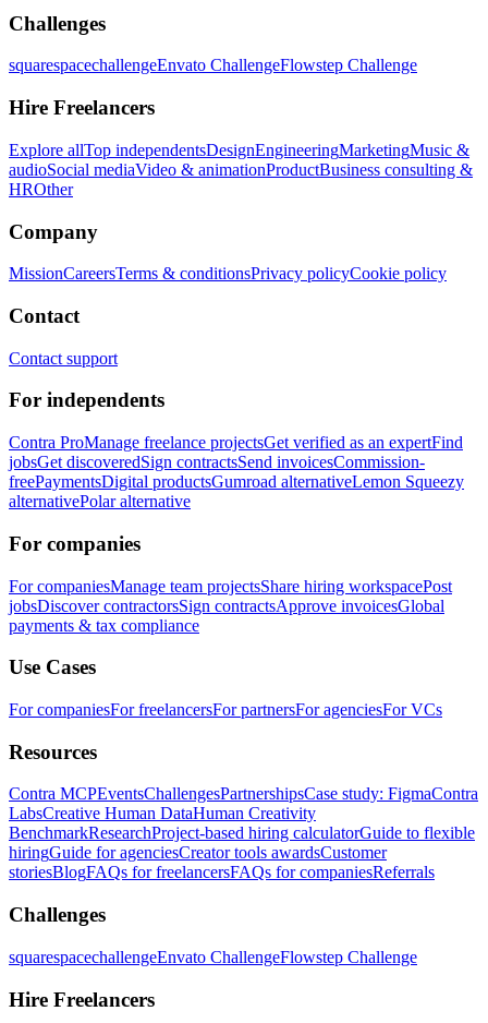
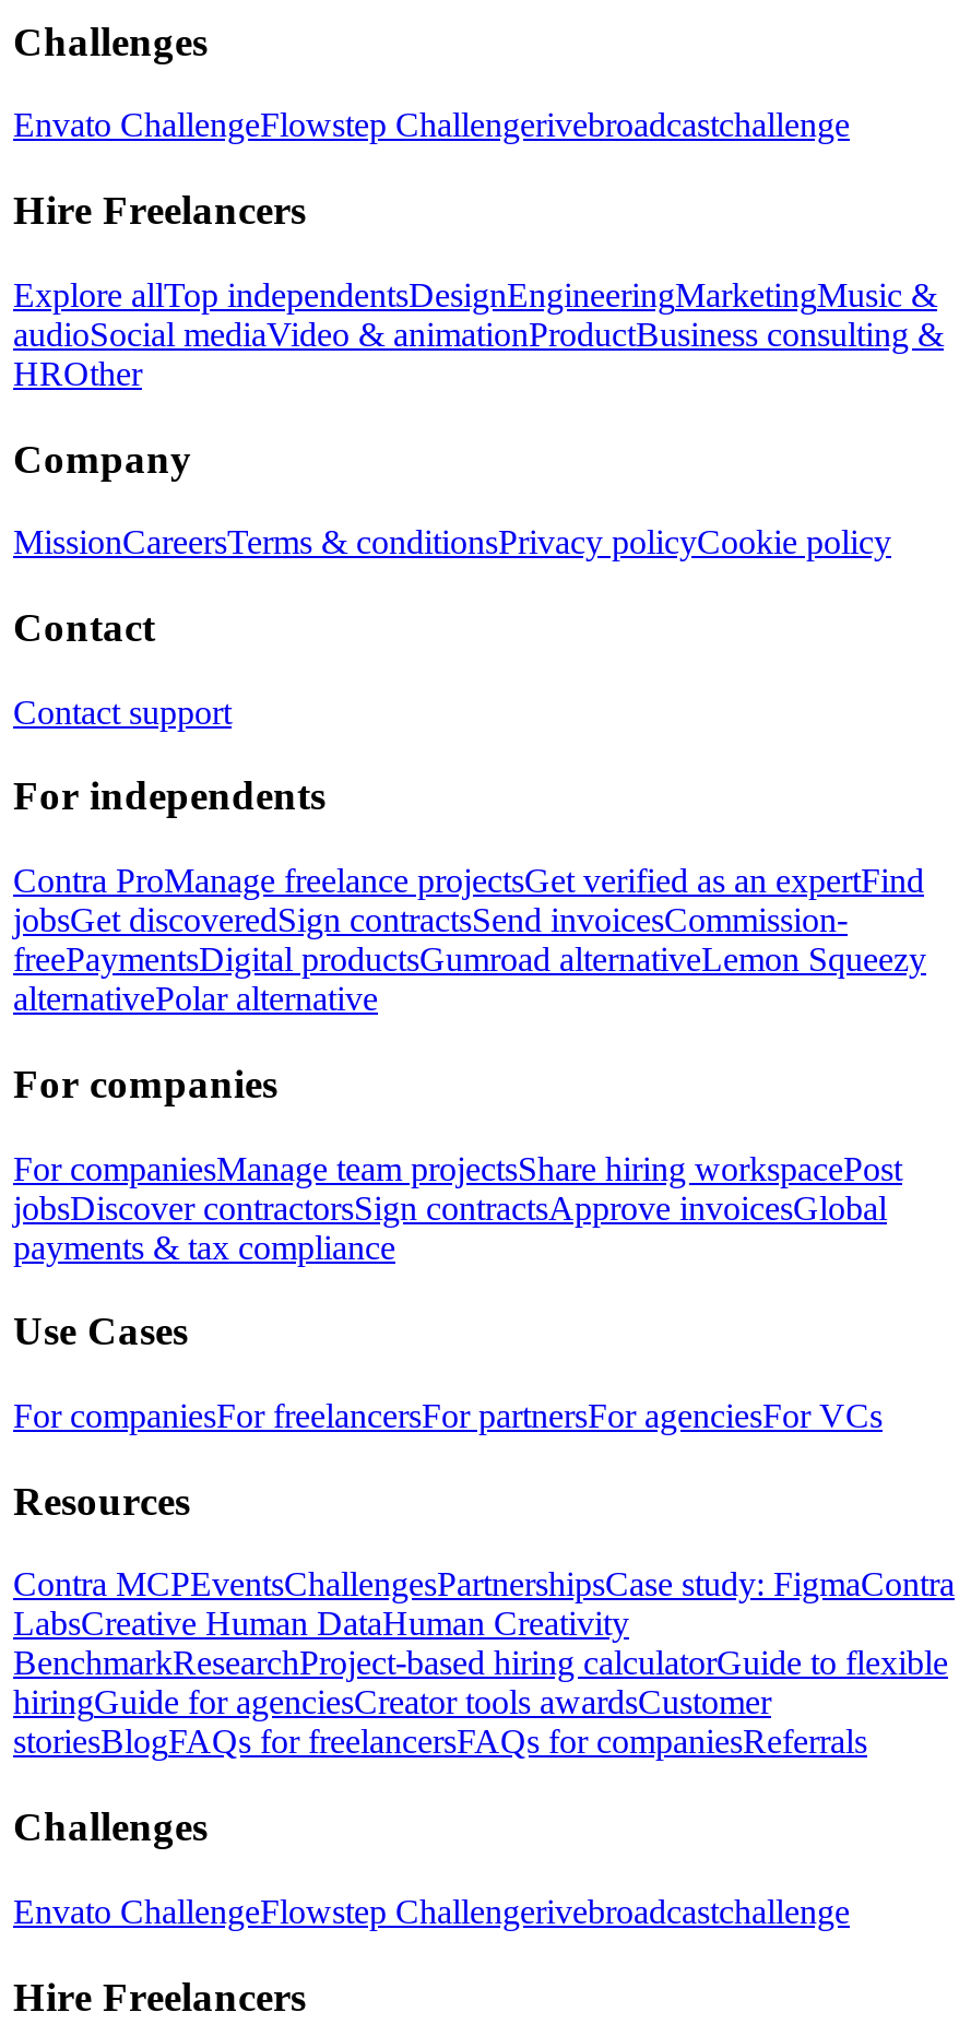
- squarespacechallengeEnvato ChallengeFlowstep Challenge
+ Envato ChallengeFlowstep Challengerivebroadcastchallenge

- squarespacechallengeEnvato ChallengeFlowstep Challenge
+ Envato ChallengeFlowstep Challengerivebroadcastchallenge
